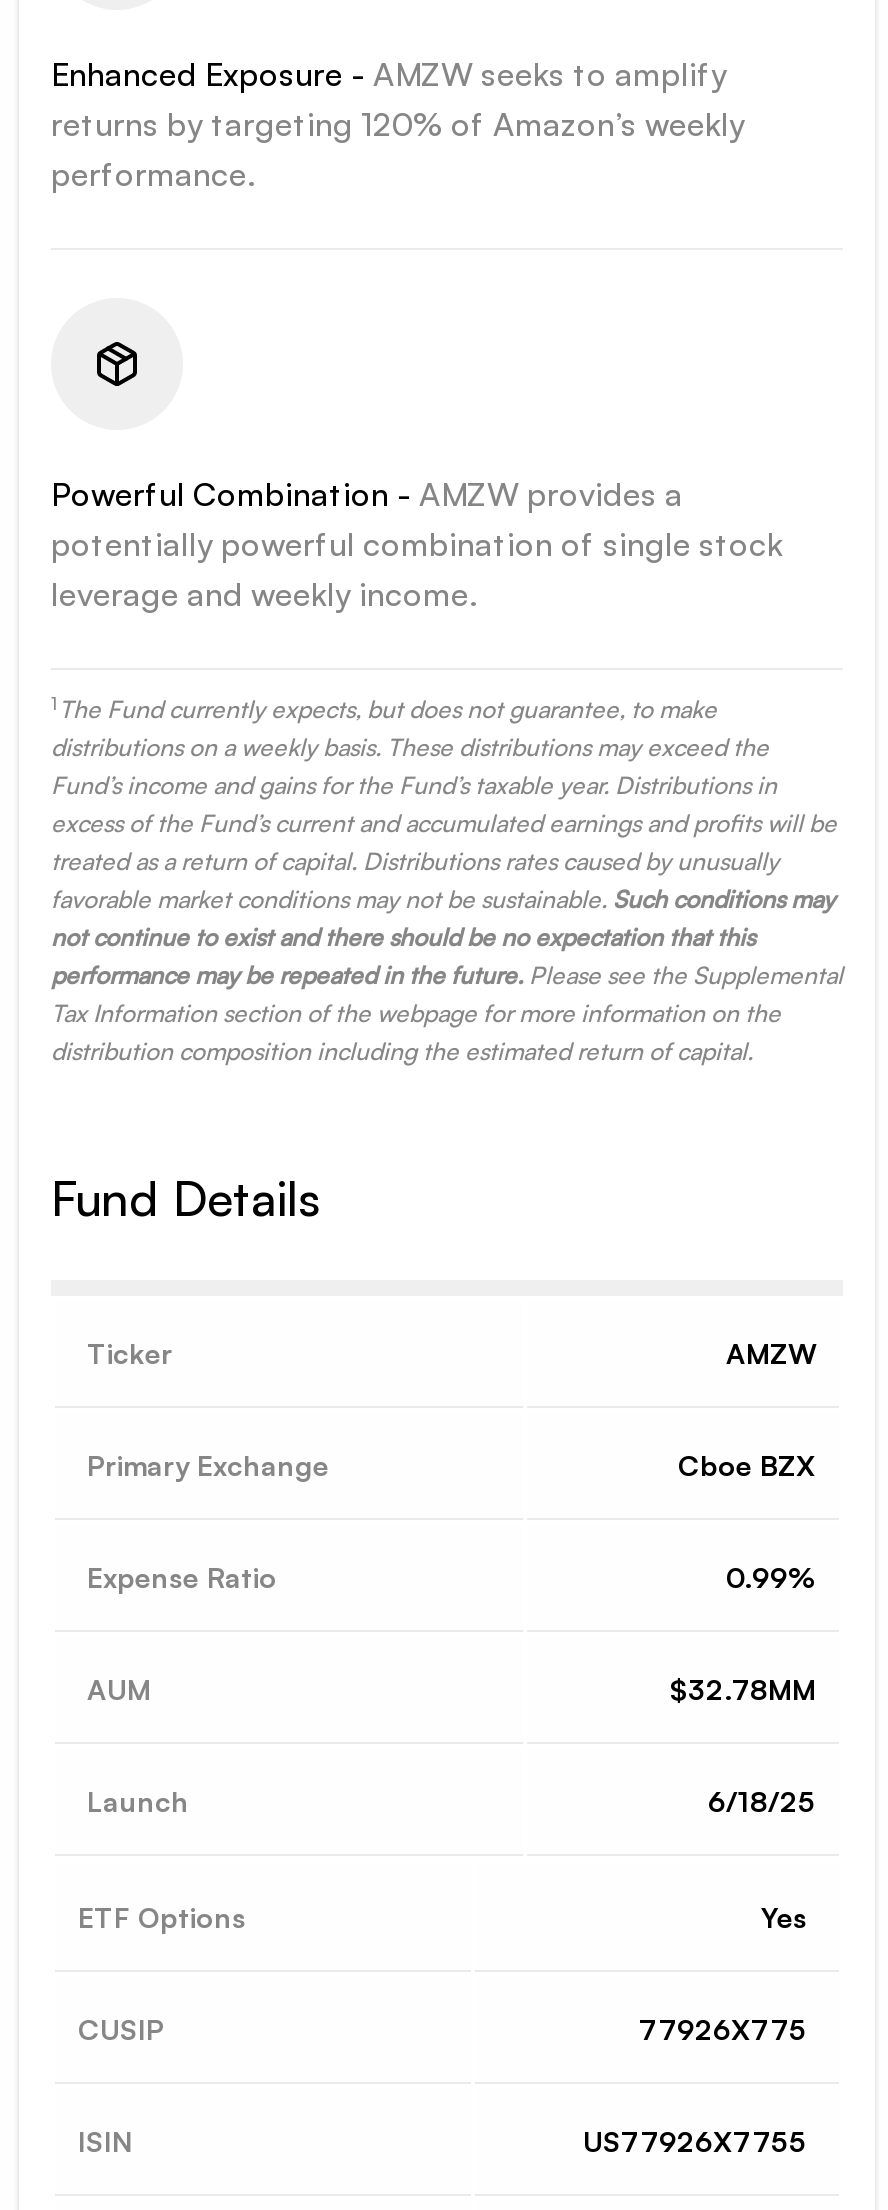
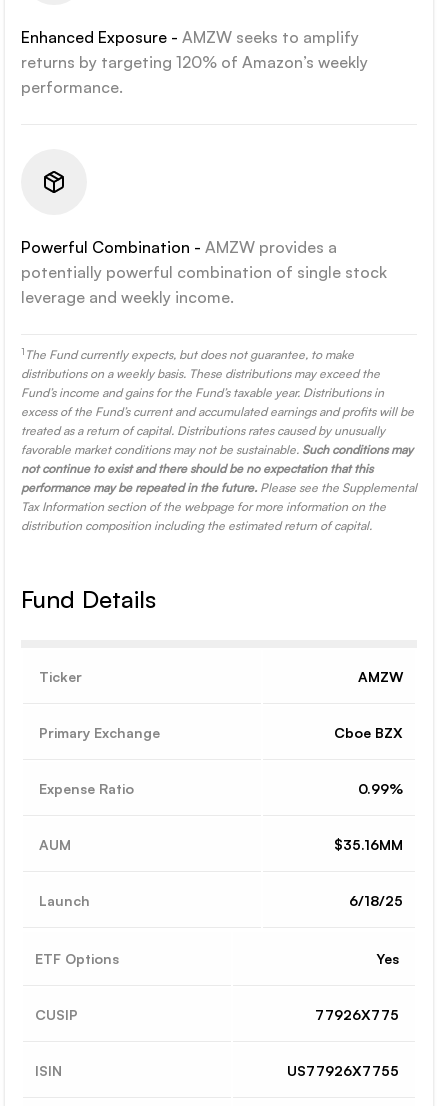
- $32.78MM
+ $35.16MM
